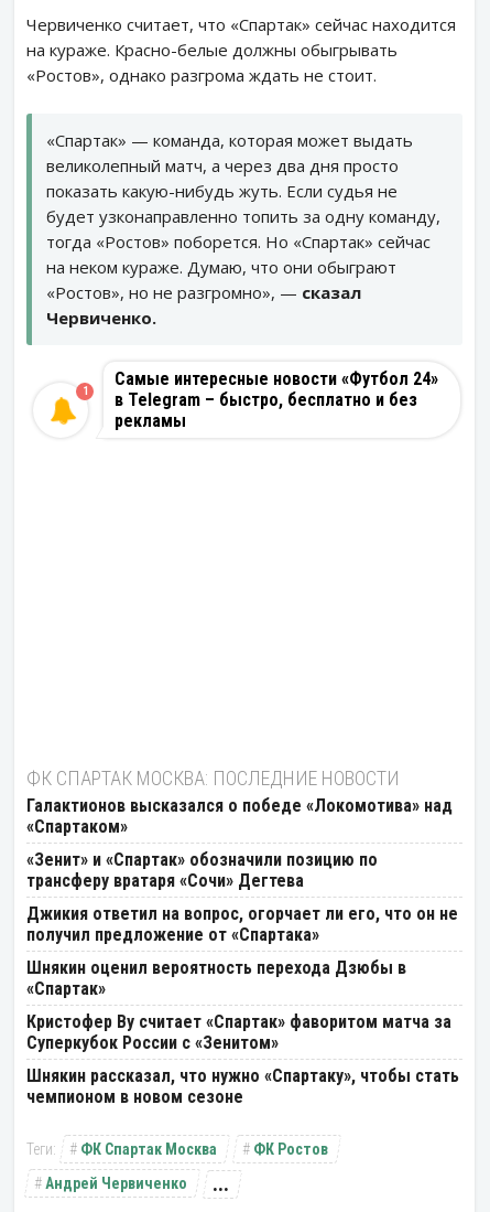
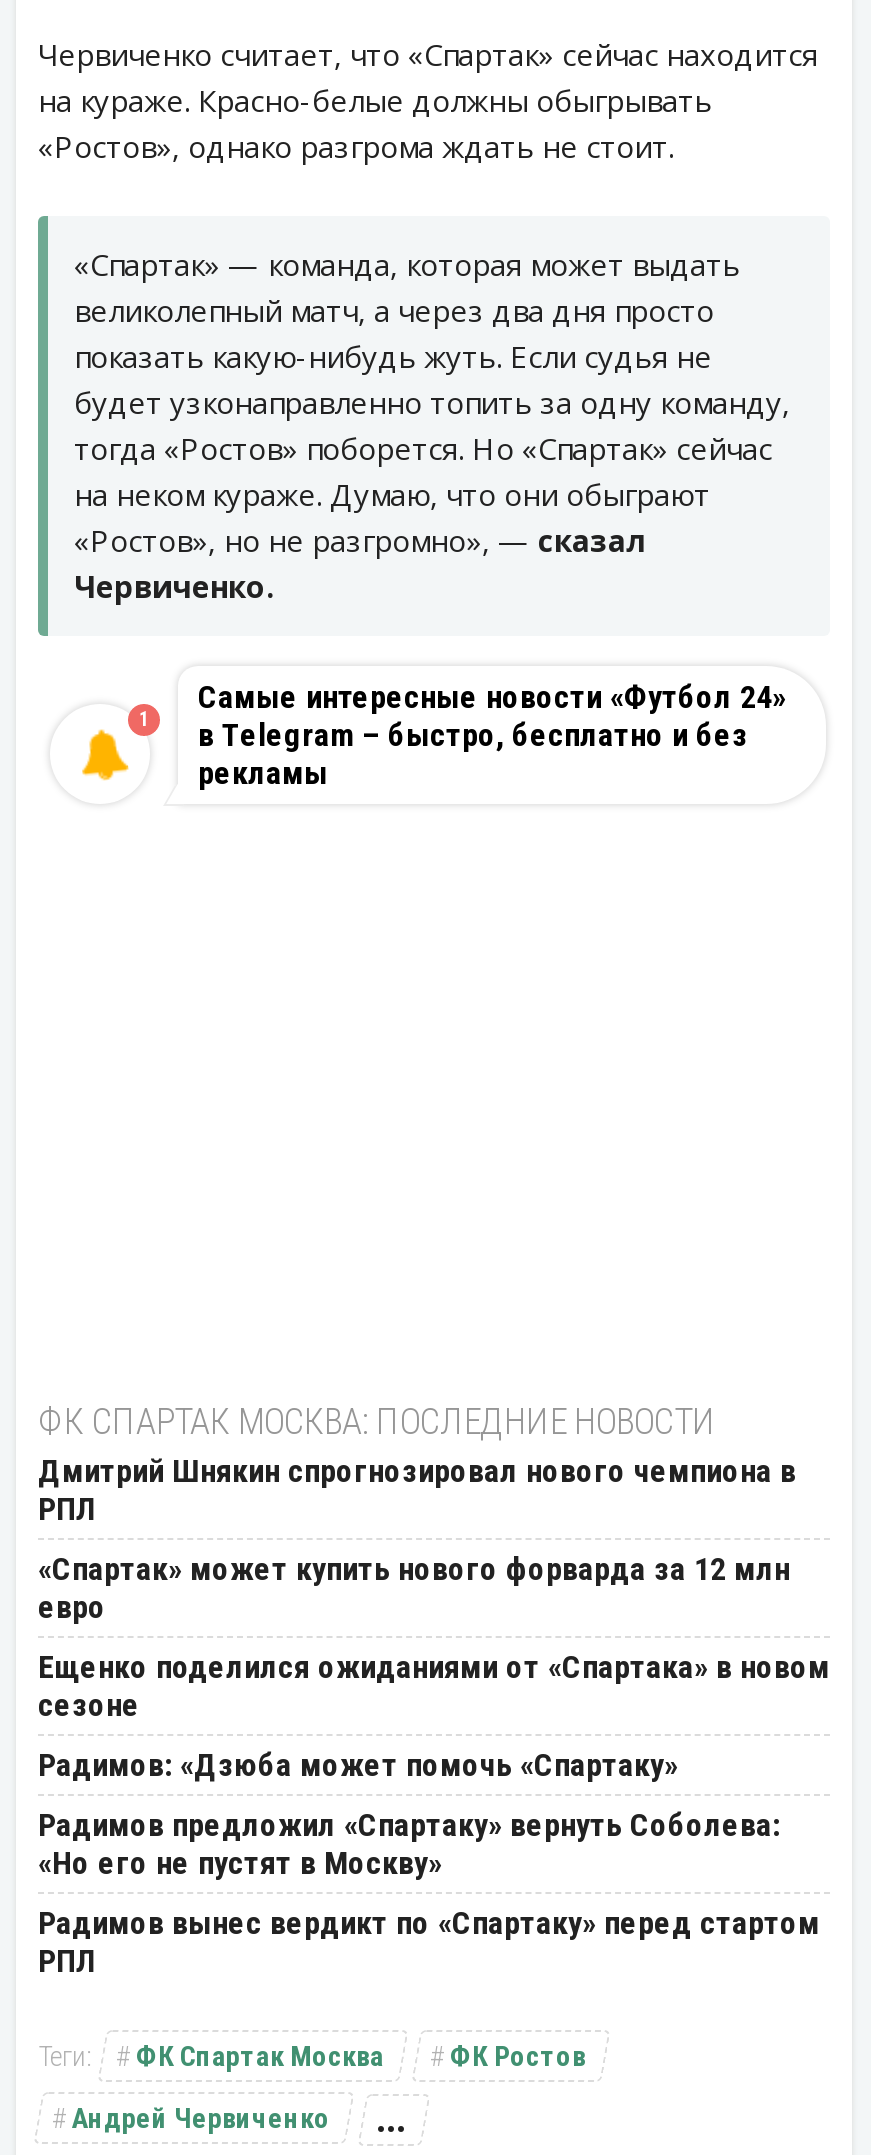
- Галактионов высказался о победе «Локомотива» над
- «Спартаком»
+ Дмитрий Шнякин спрогнозировал нового чемпиона в
+ РПЛ

- «Зенит» и «Спартак» обозначили позицию по
- трансферу вратаря «Сочи» Дегтева
+ «Спартак» может купить нового форварда за 12 млн
+ евро

- Джикия ответил на вопрос, огорчает ли его, что он не
- получил предложение от «Спартака»
+ Ещенко поделился ожиданиями от «Спартака» в новом
+ сезоне

- Шнякин оценил вероятность перехода Дзюбы в
- «Спартак»
+ Радимов: «Дзюба может помочь «Спартаку»

- Кристофер Ву считает «Спартак» фаворитом матча за
- Суперкубок России с «Зенитом»
+ Радимов предложил «Спартаку» вернуть Соболева:
+ «Но его не пустят в Москву»

- Шнякин рассказал, что нужно «Спартаку», чтобы стать
- чемпионом в новом сезоне
+ Радимов вынес вердикт по «Спартаку» перед стартом
+ РПЛ
